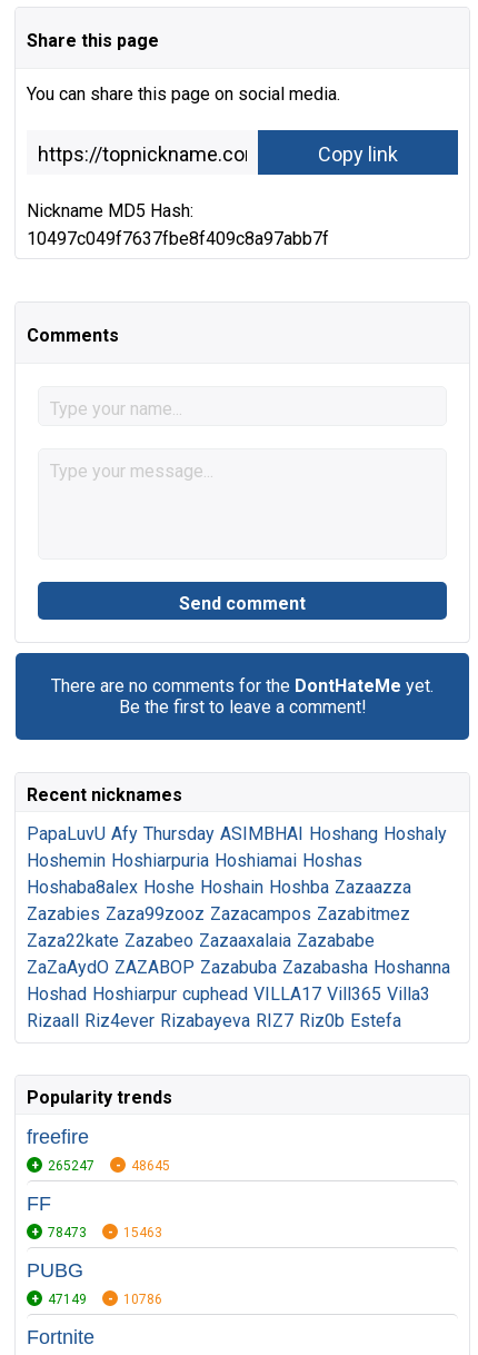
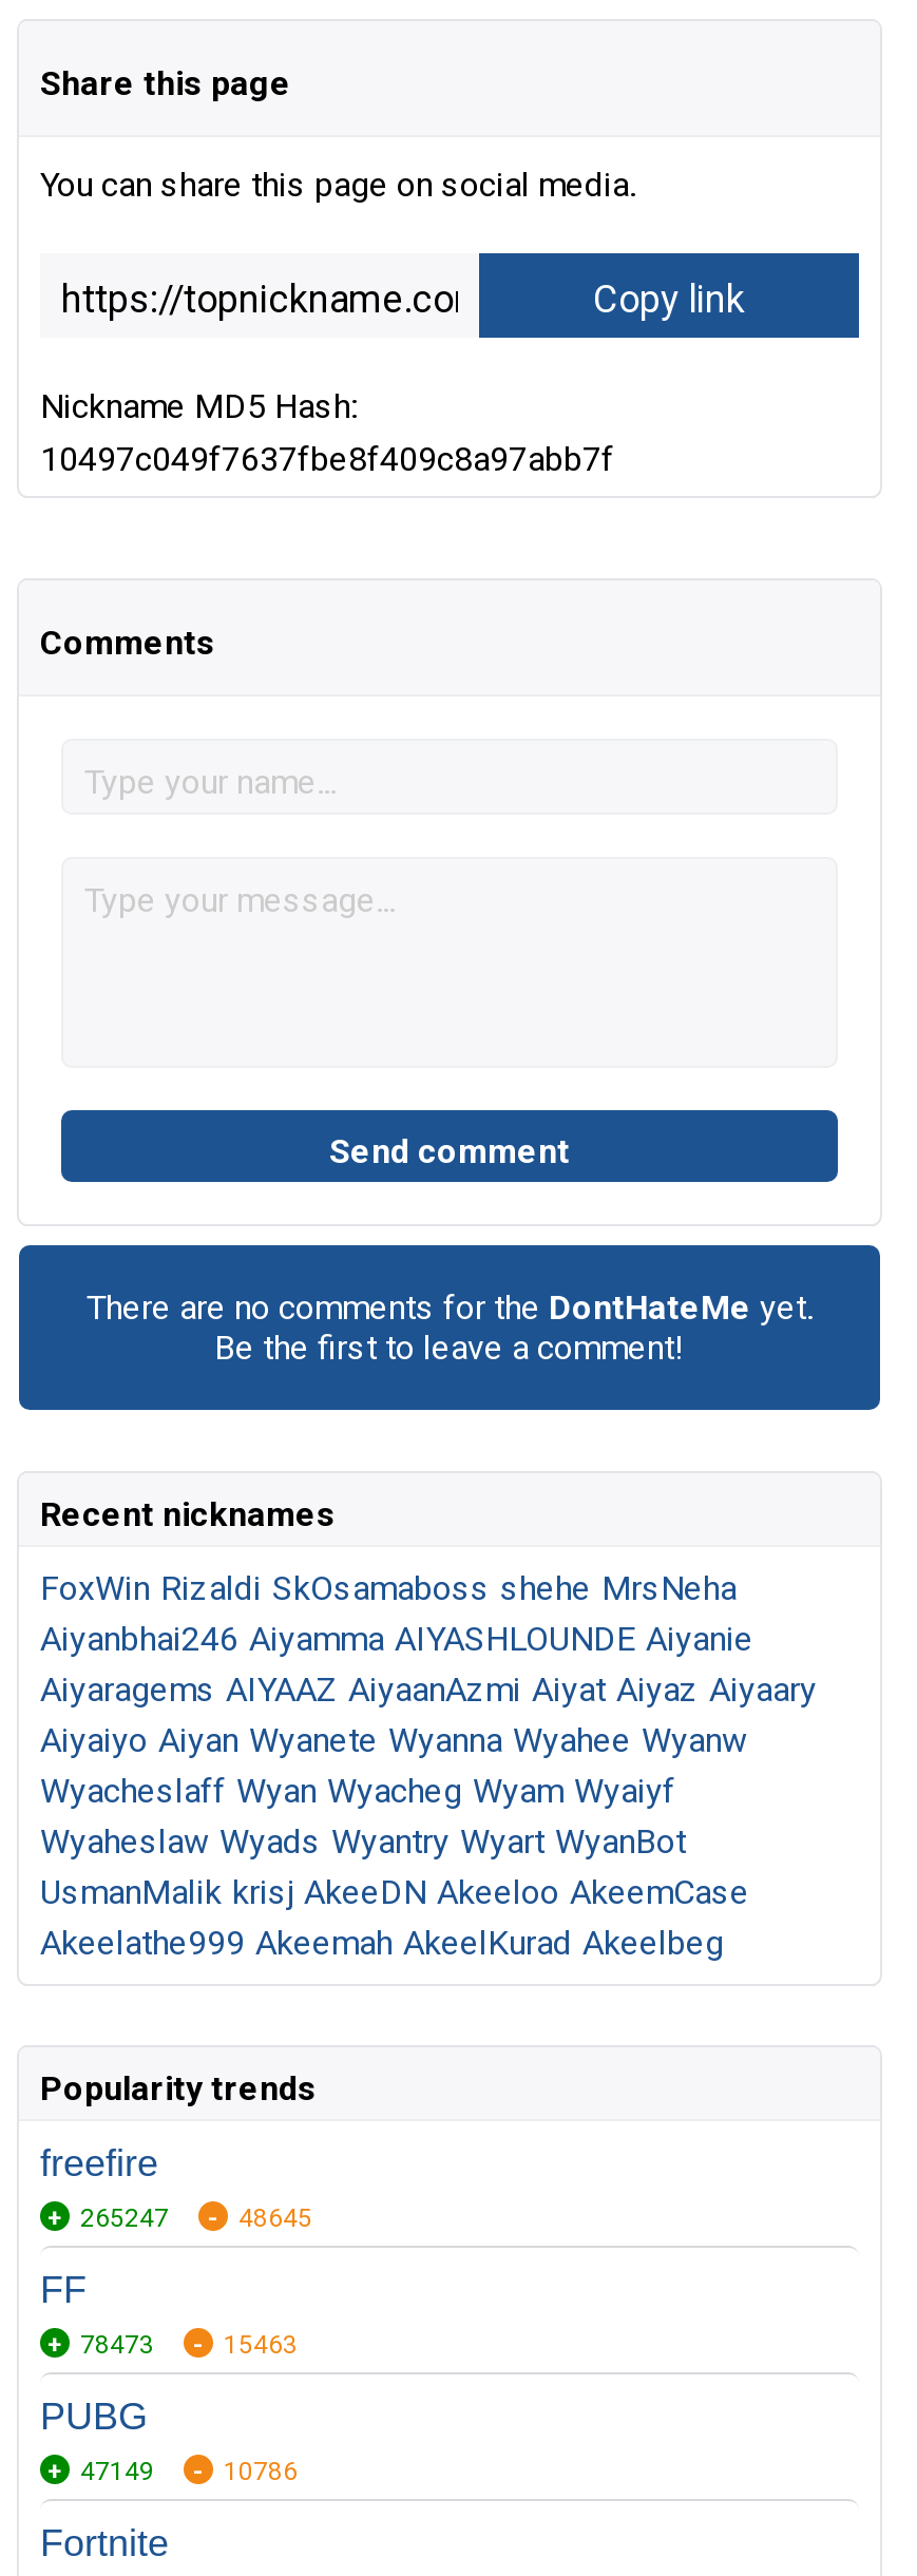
- PapaLuvU Afy Thursday ASIMBHAI Hoshang Hoshaly
- Hoshemin Hoshiarpuria Hoshiamai Hoshas
- Hoshaba8alex Hoshe Hoshain Hoshba Zazaazza
- Zazabies Zaza99zooz Zazacampos Zazabitmez
- Zaza22kate Zazabeo Zazaaxalaia Zazababe
- ZaZaAydO ZAZABOP Zazabuba Zazabasha Hoshanna
- Hoshad Hoshiarpur cuphead VILLA17 Vill365 Villa3
- Rizaall Riz4ever Rizabayeva RIZ7 Riz0b Estefa
+ FoxWin Rizaldi SkOsamaboss shehe MrsNeha
+ Aiyanbhai246 Aiyamma AIYASHLOUNDE Aiyanie
+ Aiyaragems AIYAAZ AiyaanAzmi Aiyat Aiyaz Aiyaary
+ Aiyaiyo Aiyan Wyanete Wyanna Wyahee Wyanw
+ Wyacheslaff Wyan Wyacheg Wyam Wyaiyf
+ Wyaheslaw Wyads Wyantry Wyart WyanBot
+ UsmanMalik krisj AkeeDN Akeeloo AkeemCase
+ Akeelathe999 Akeemah AkeelKurad Akeelbeg
